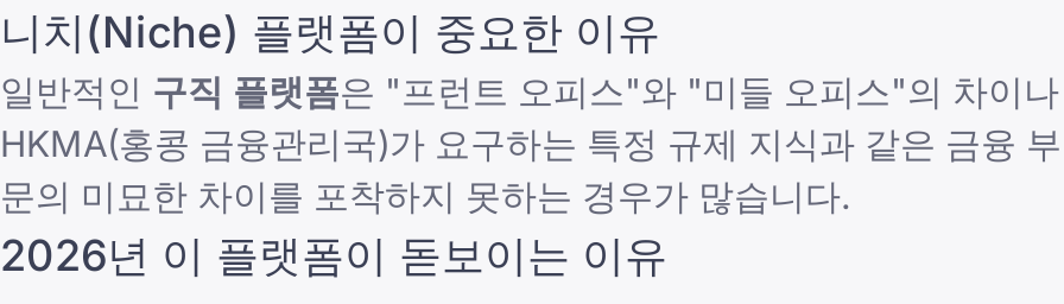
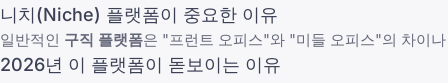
- HKMA(홍콩 금융관리국)가 요구하는 특정 규제 지식과 같은 금융 부
- 문의 미묘한 차이를 포착하지 못하는 경우가 많습니다.
